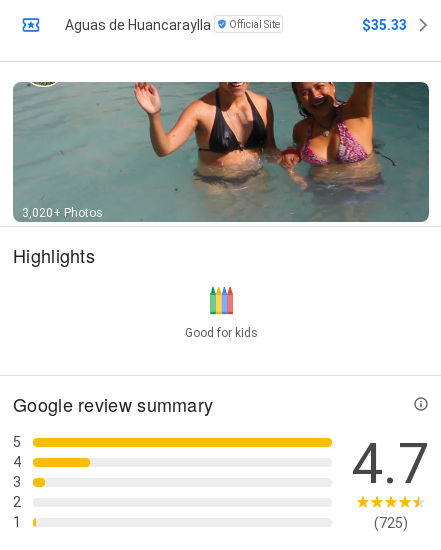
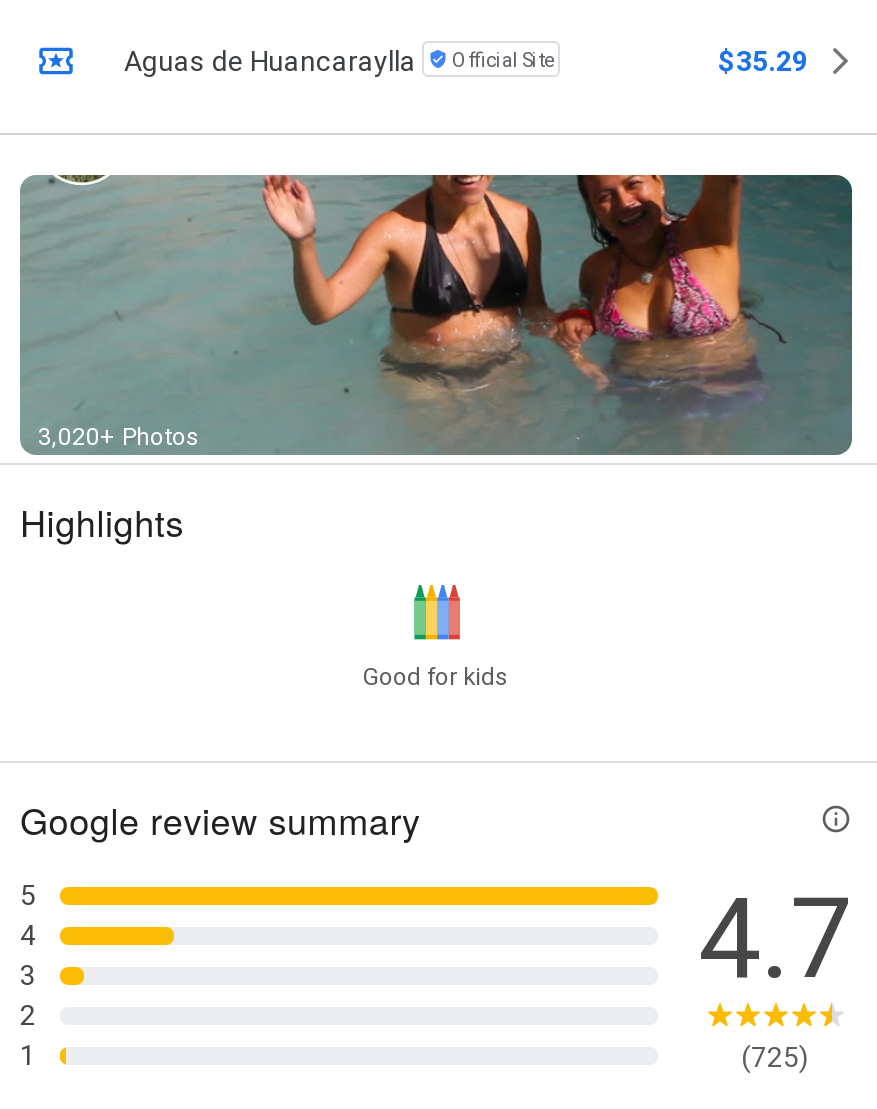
- $35.33
+ $35.29
